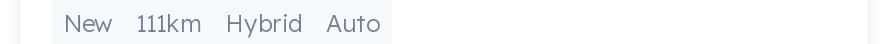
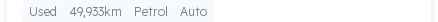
- New
- 111km
- Hybrid
+ Used
+ 49,933km
+ Petrol
